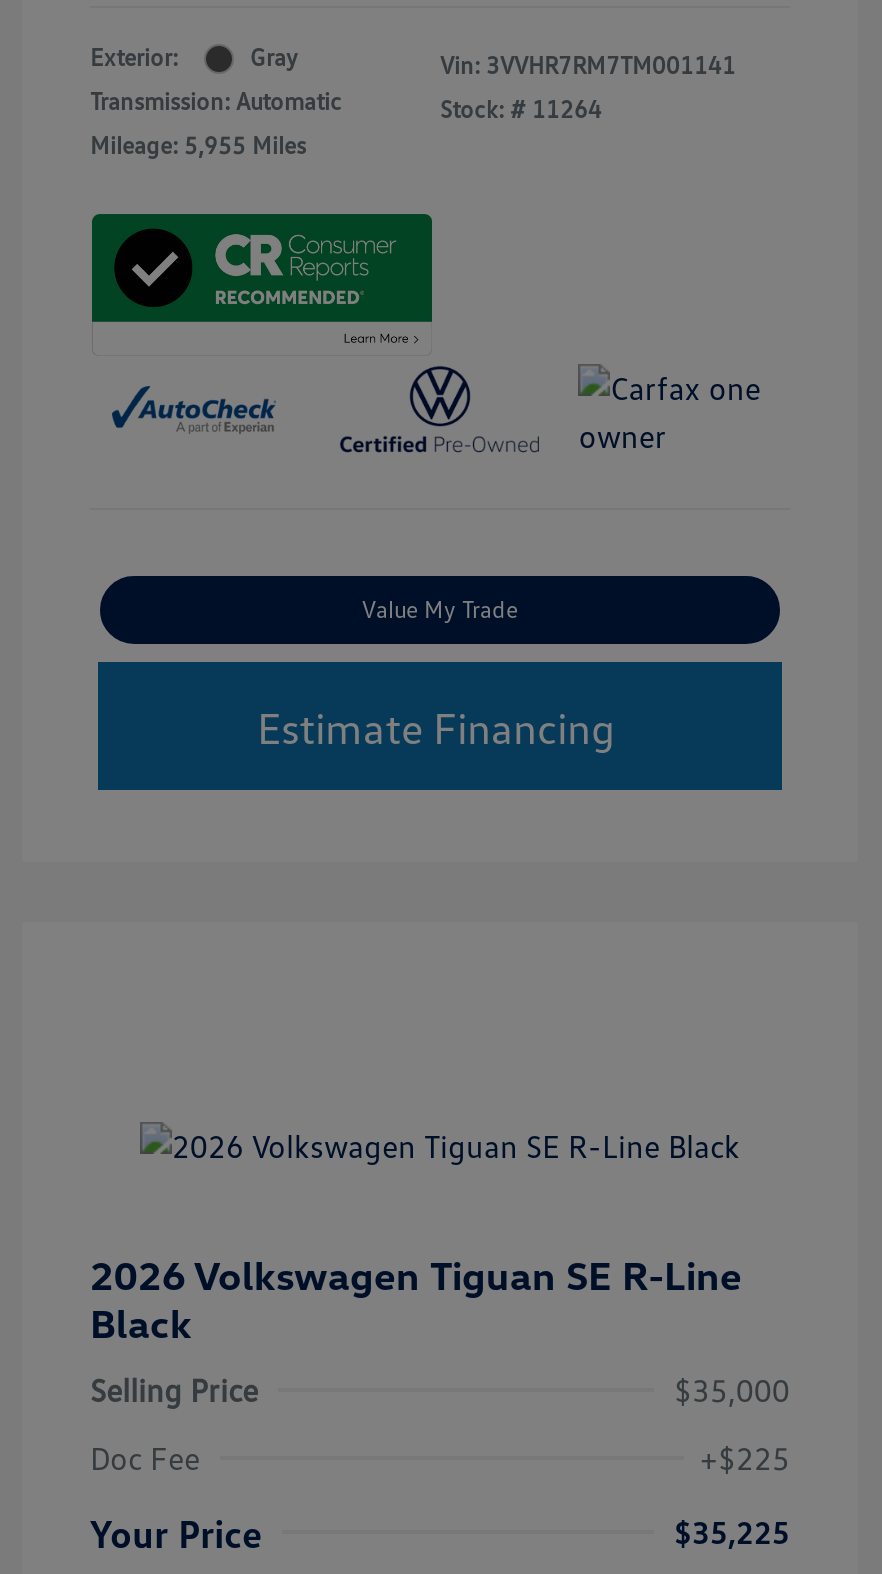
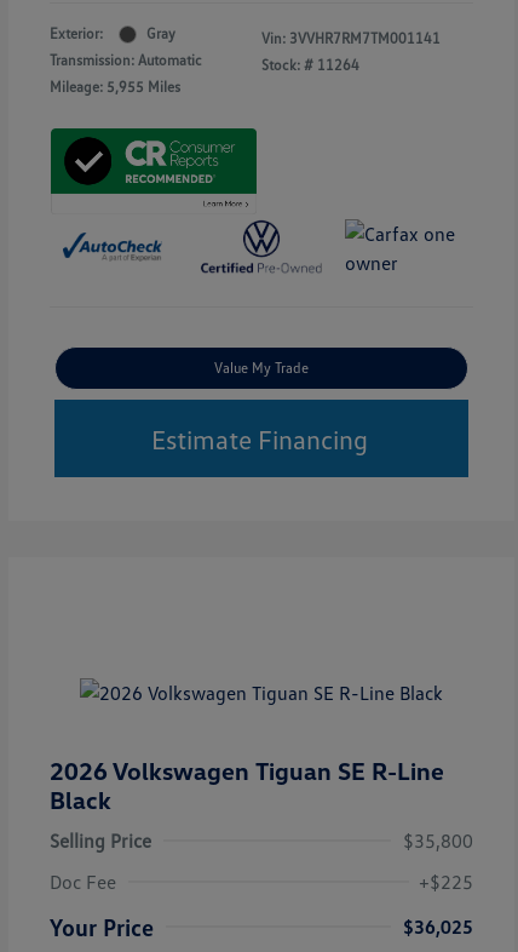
- $35,000
+ $35,800

- $35,225
+ $36,025
